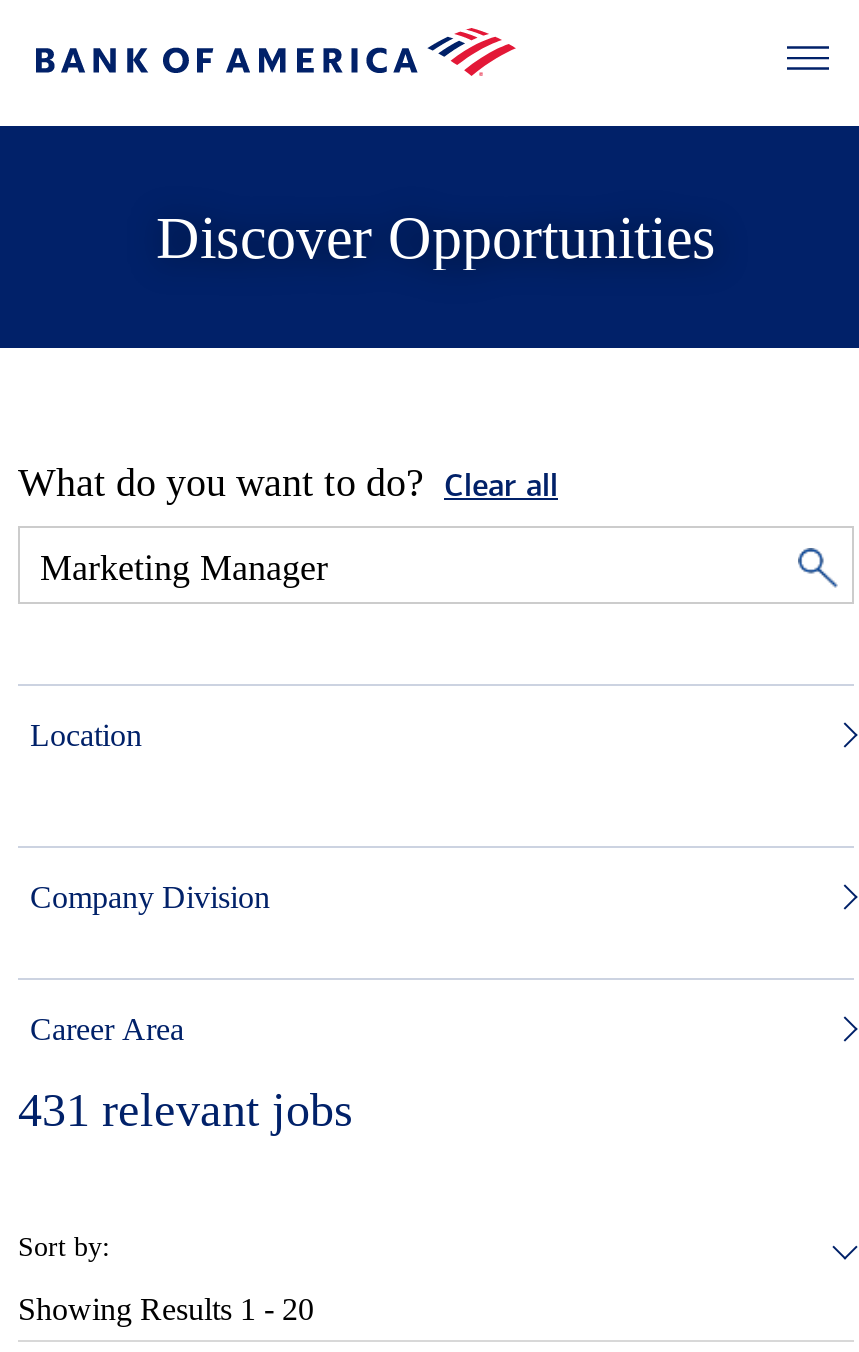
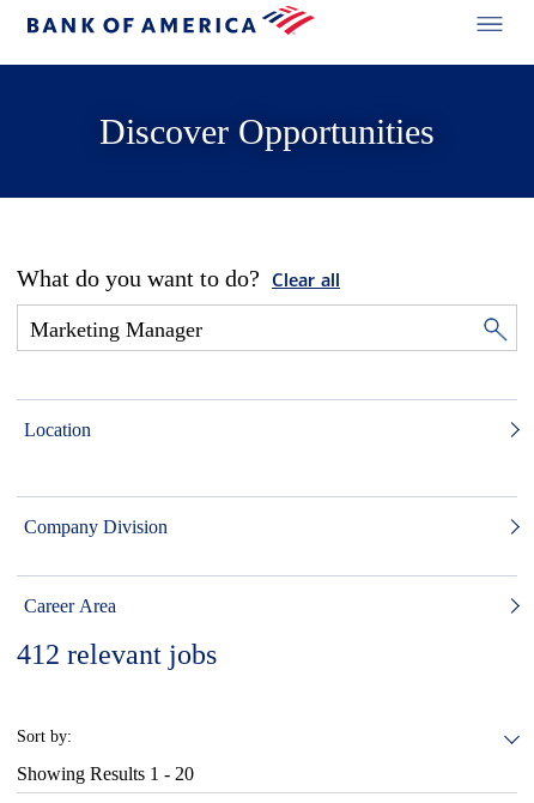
- 431 relevant jobs
+ 412 relevant jobs
